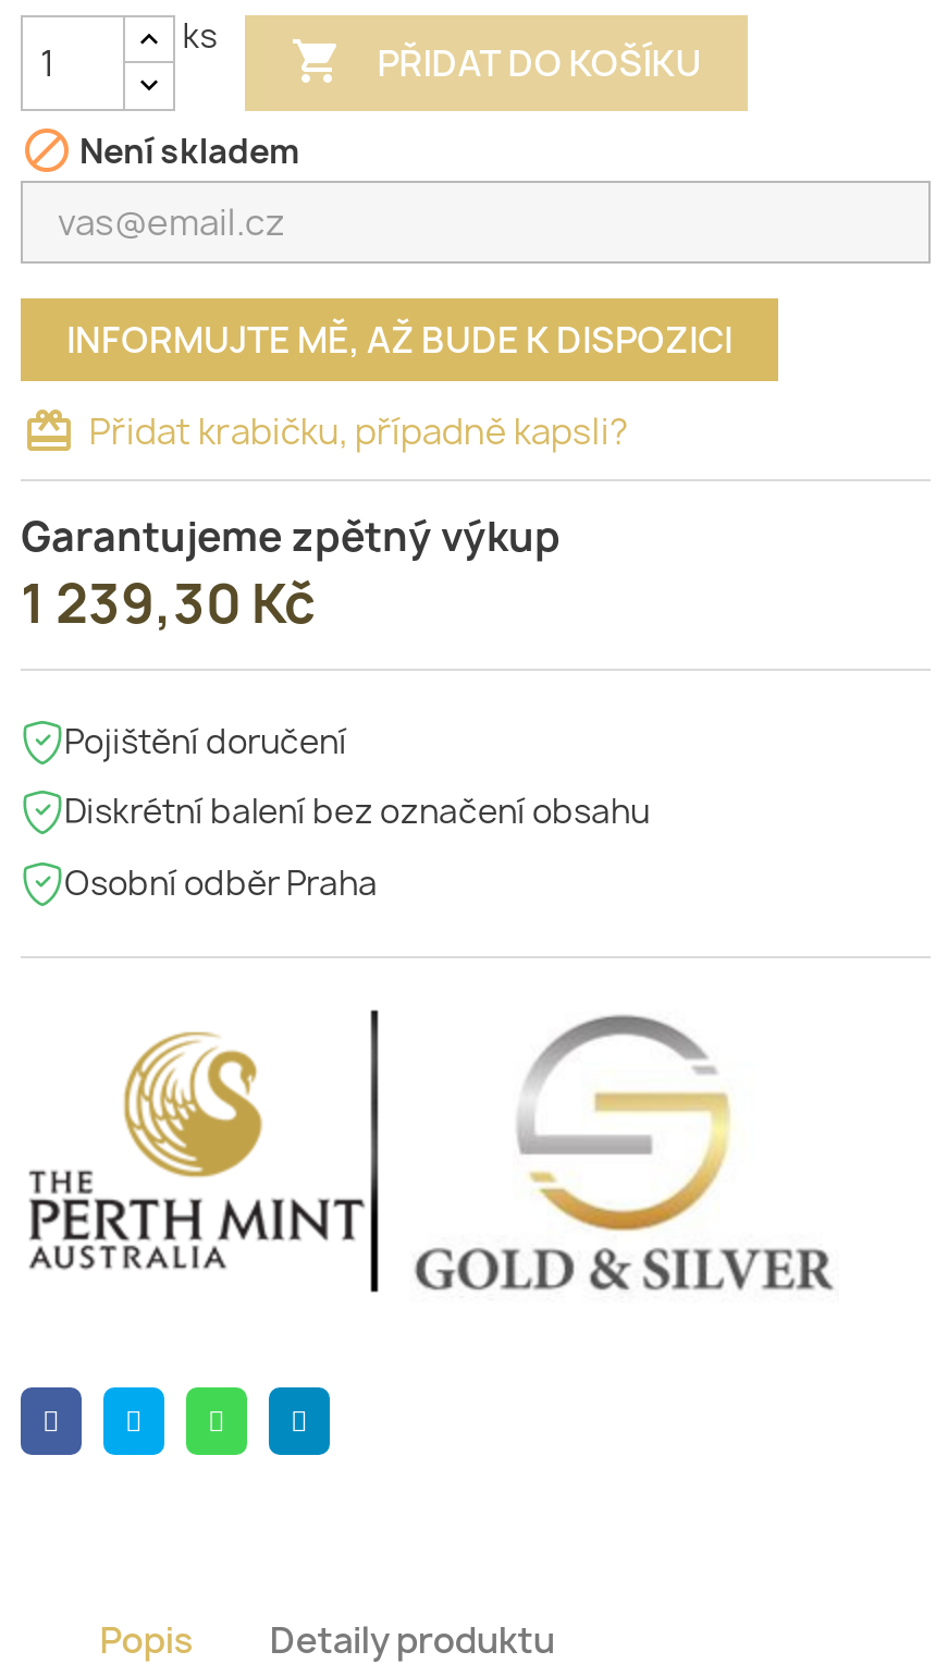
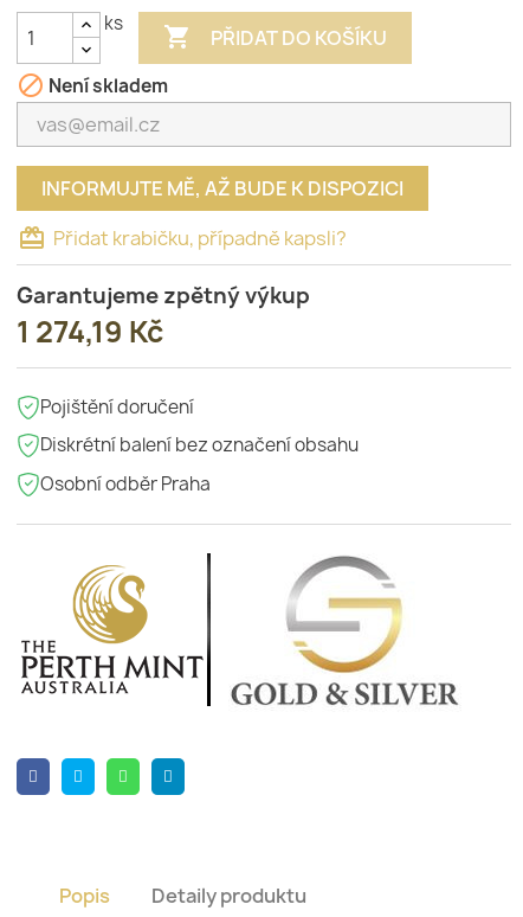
- 1 239,30 Kč
+ 1 274,19 Kč
